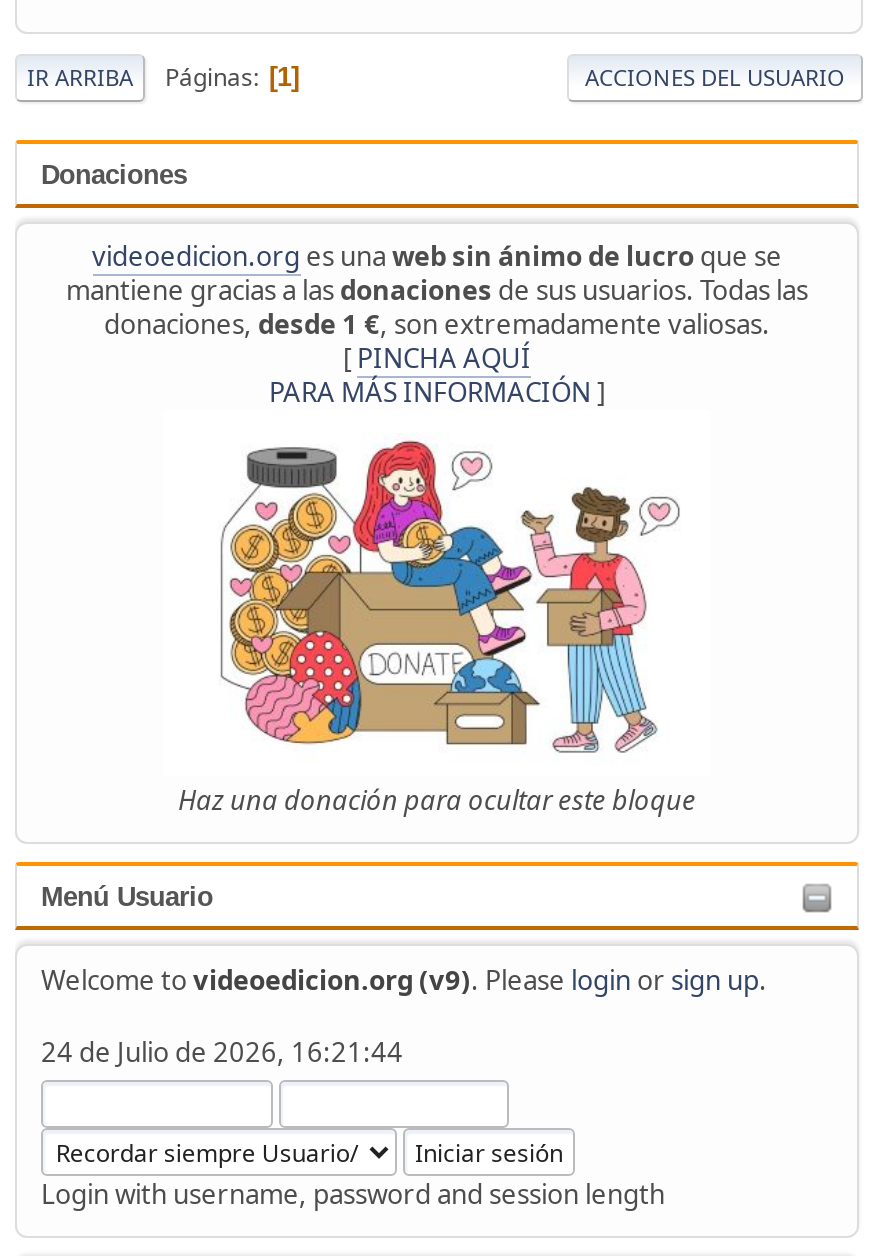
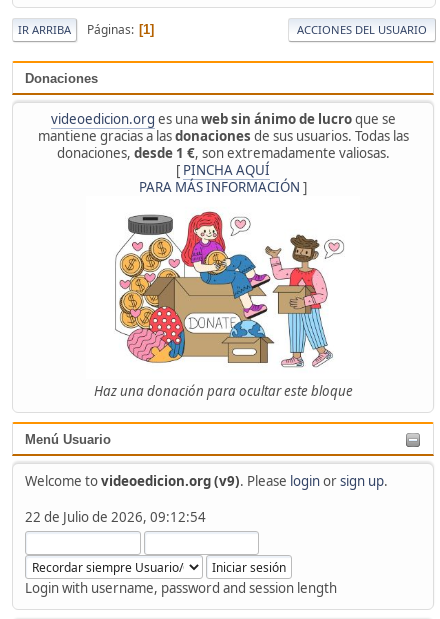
- 24 de Julio de 2026, 16:21:44
+ 22 de Julio de 2026, 09:12:54
